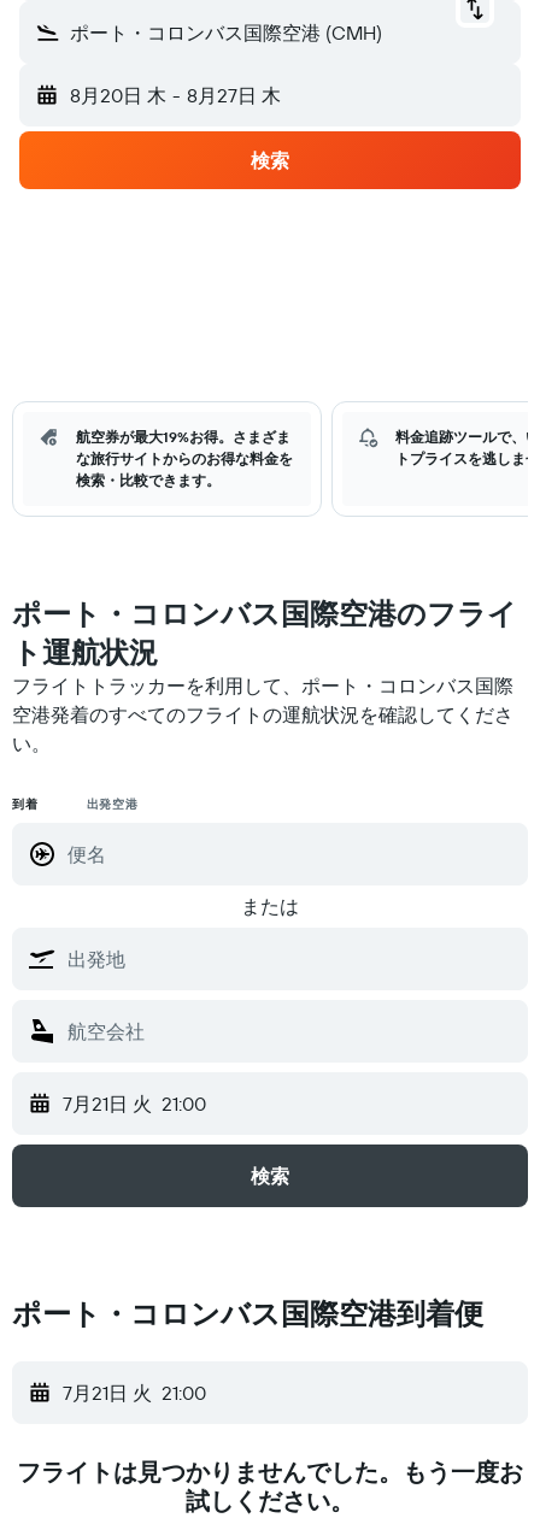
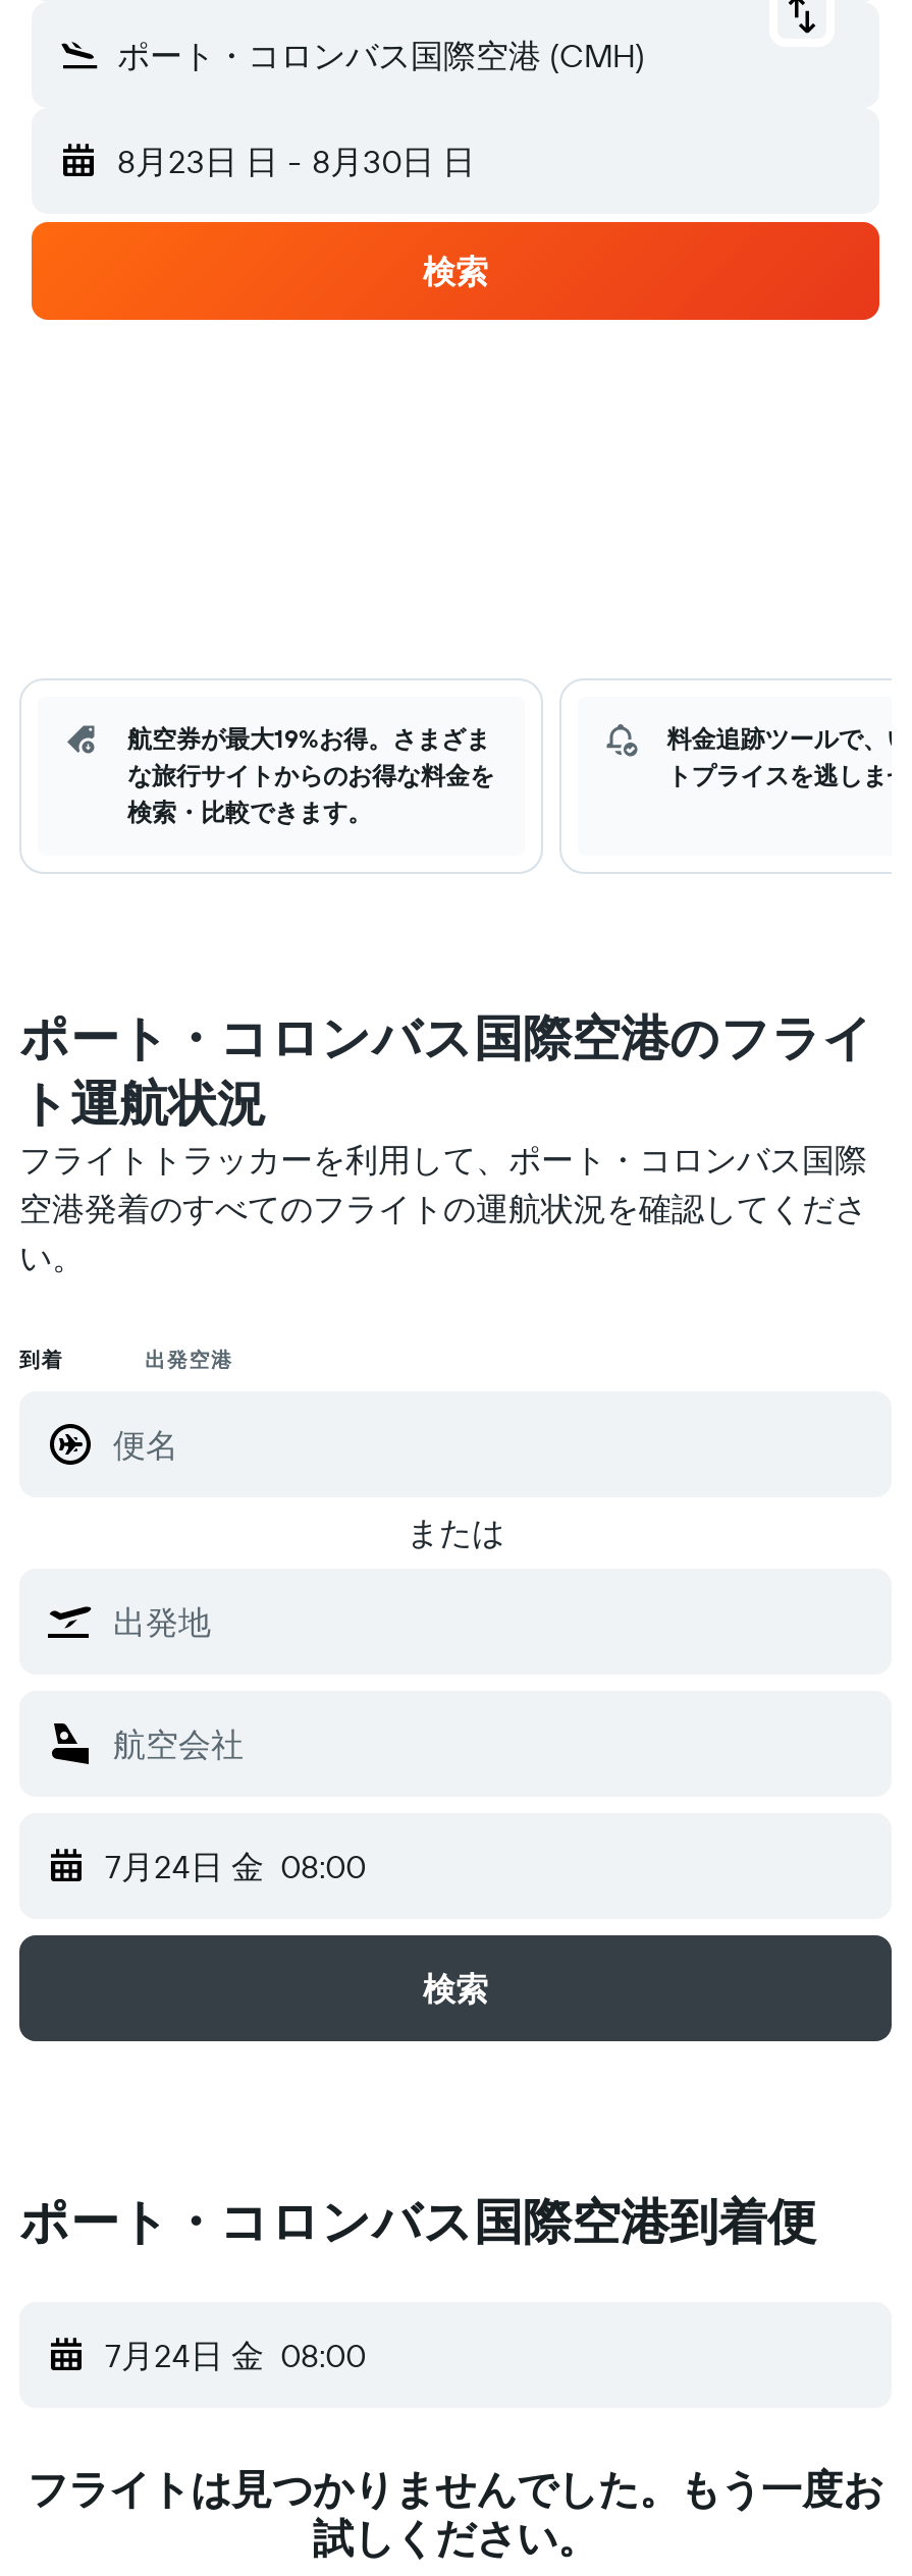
- 8月20日 木 - 8月27日 木
+ 8月23日 日 - 8月30日 日

- 7月21日 火 21:00
+ 7月24日 金 08:00

- 7月21日 火 21:00
+ 7月24日 金 08:00
